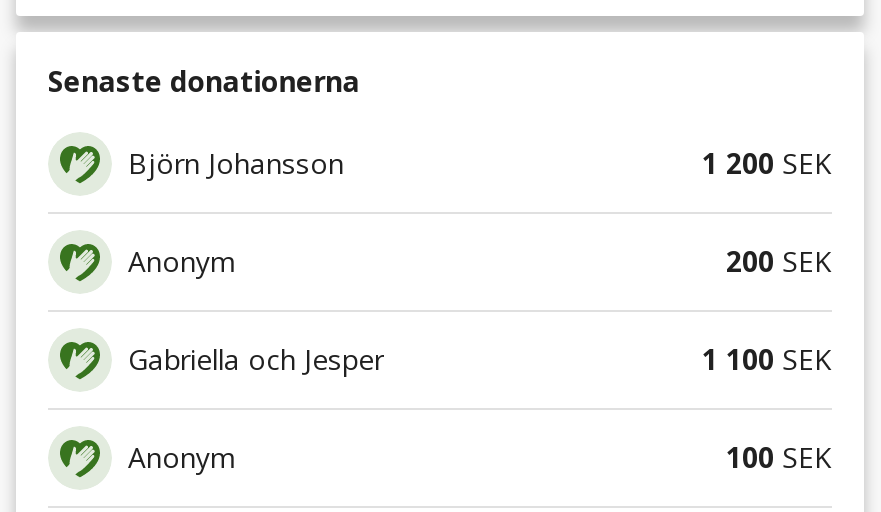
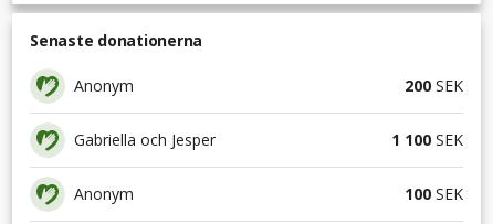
- Björn Johansson
- 1 200 SEK
